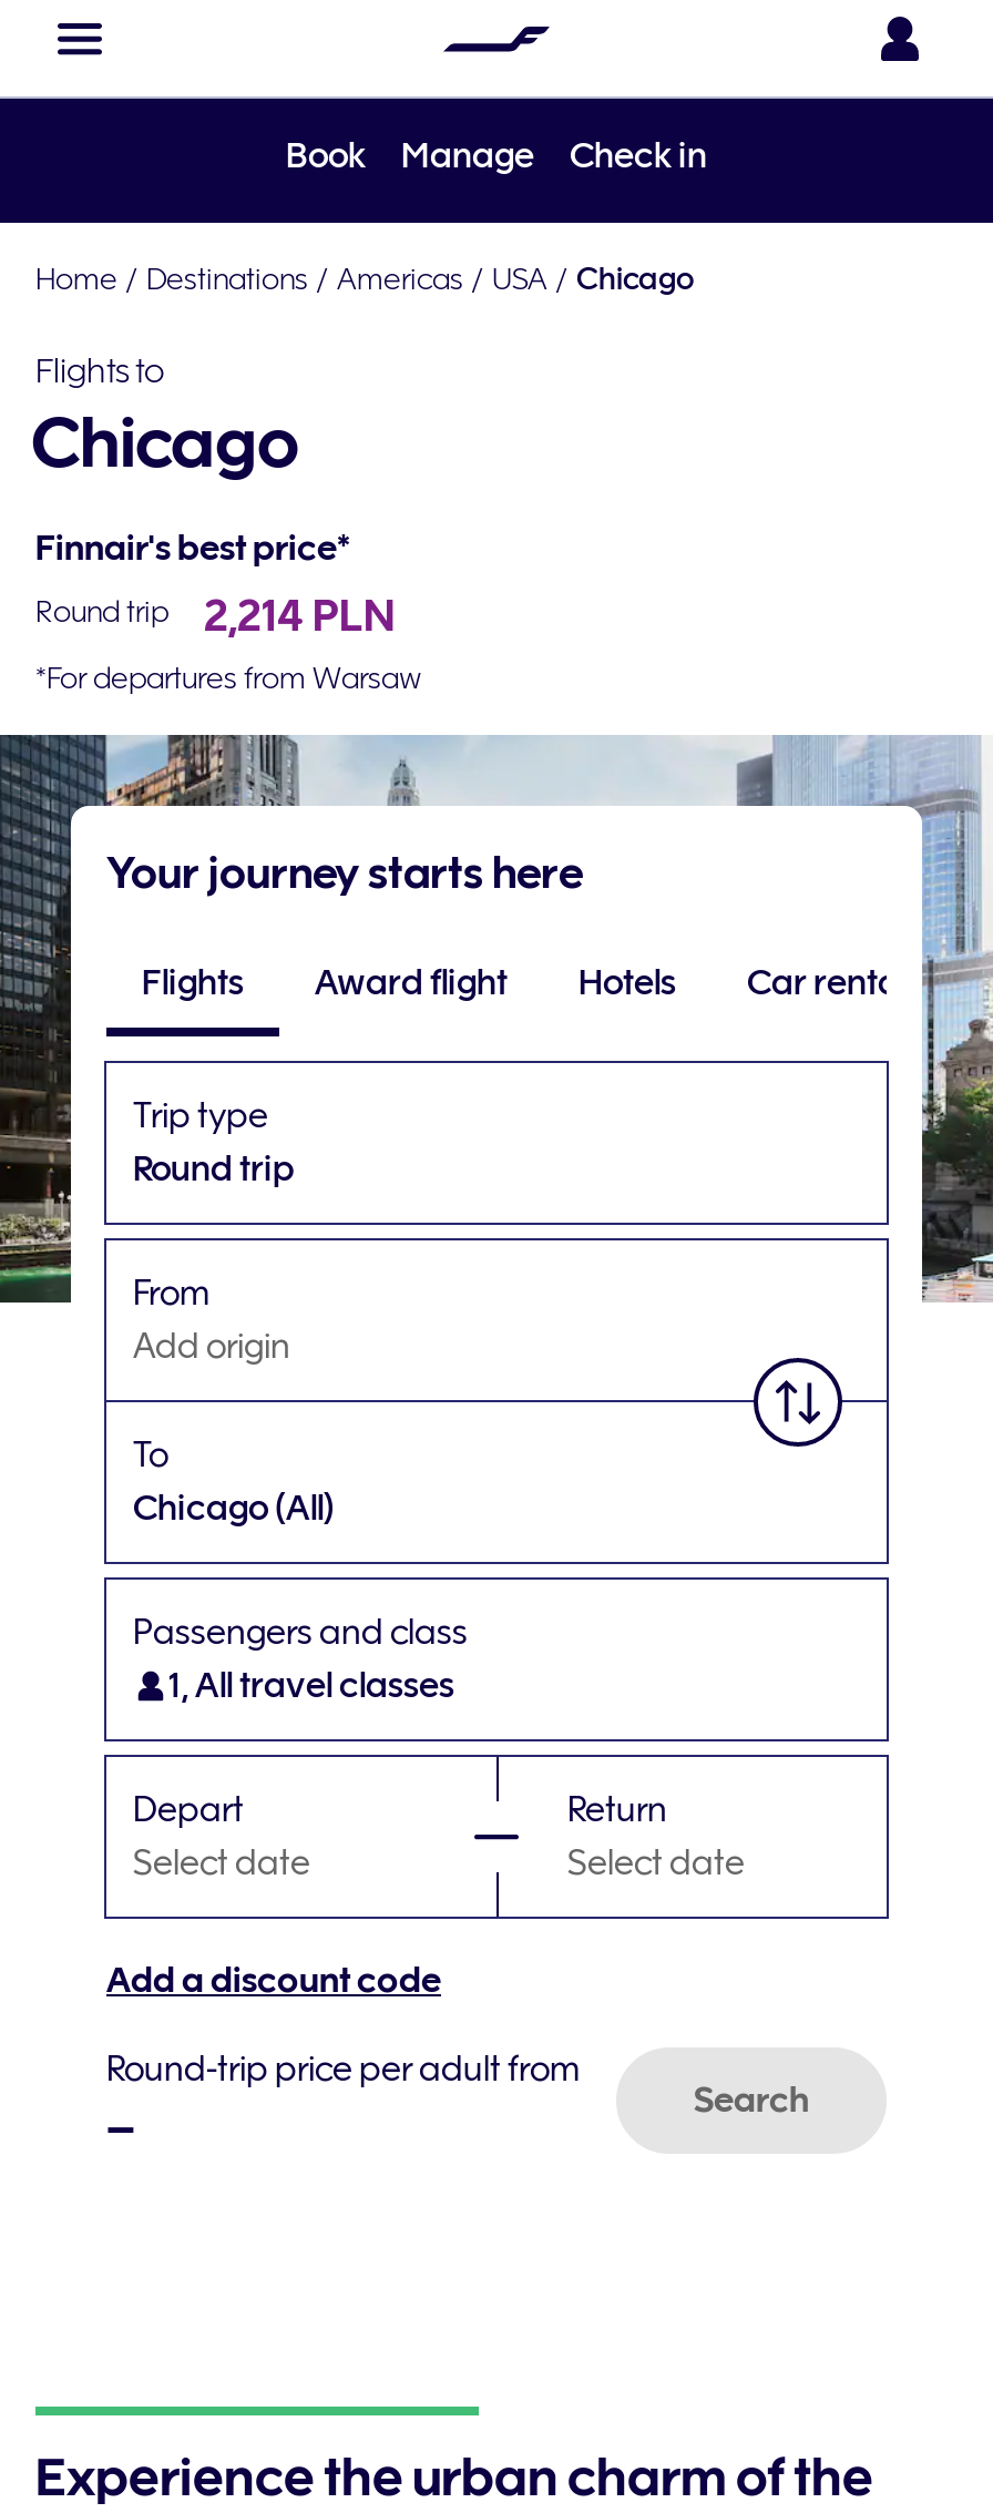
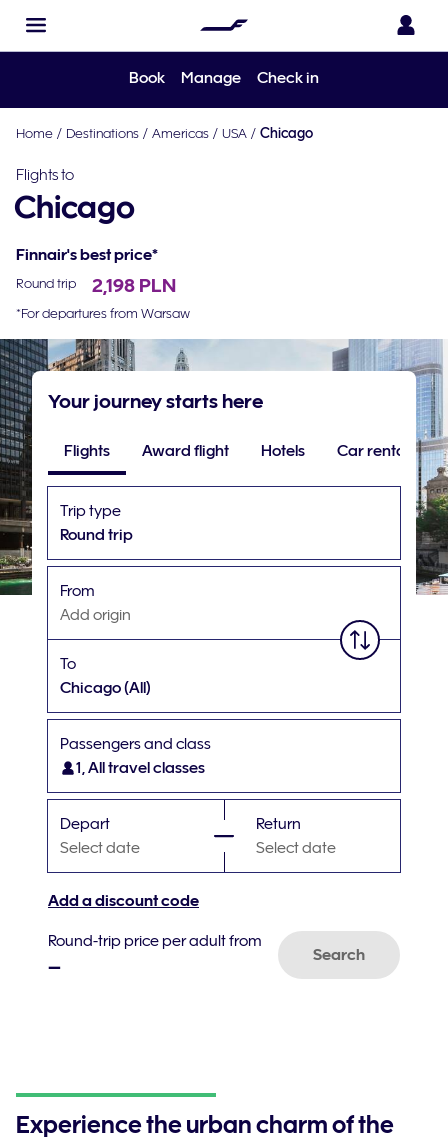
- Round trip 2,214 PLN
+ Round trip 2,198 PLN
